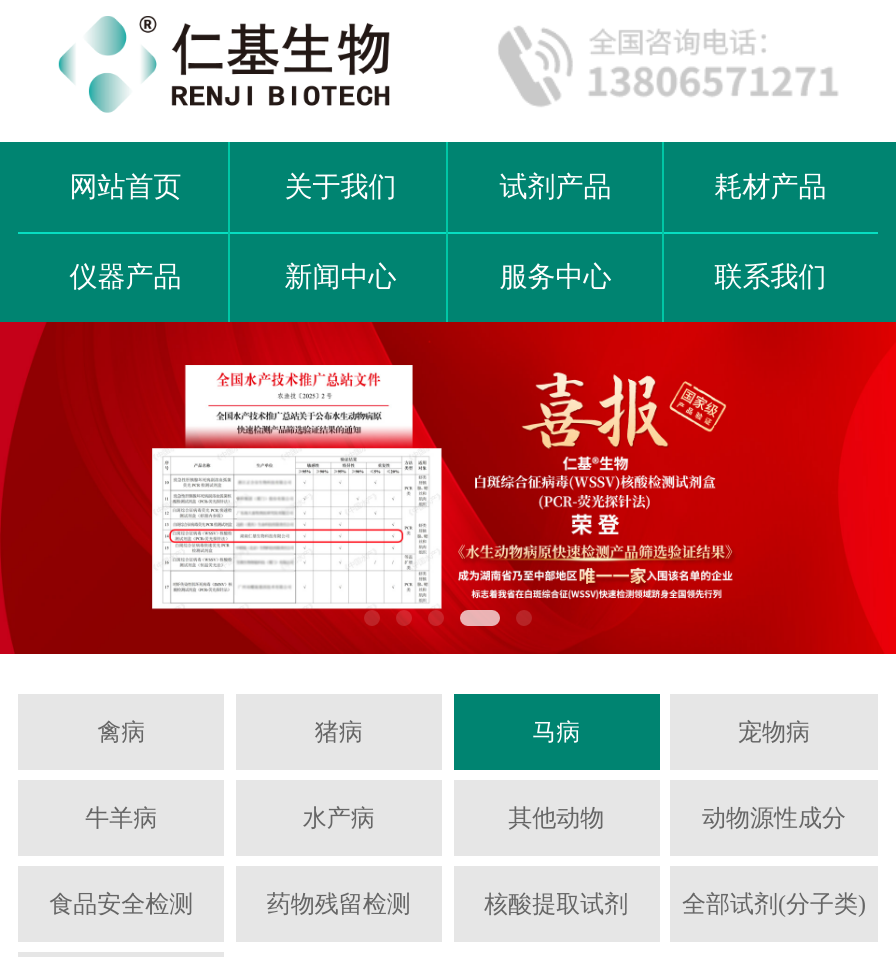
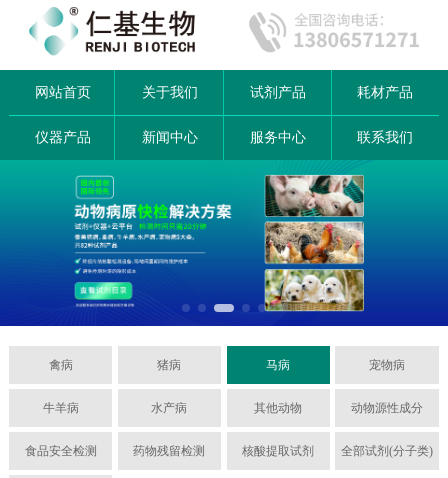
- [image]
+ [image]
